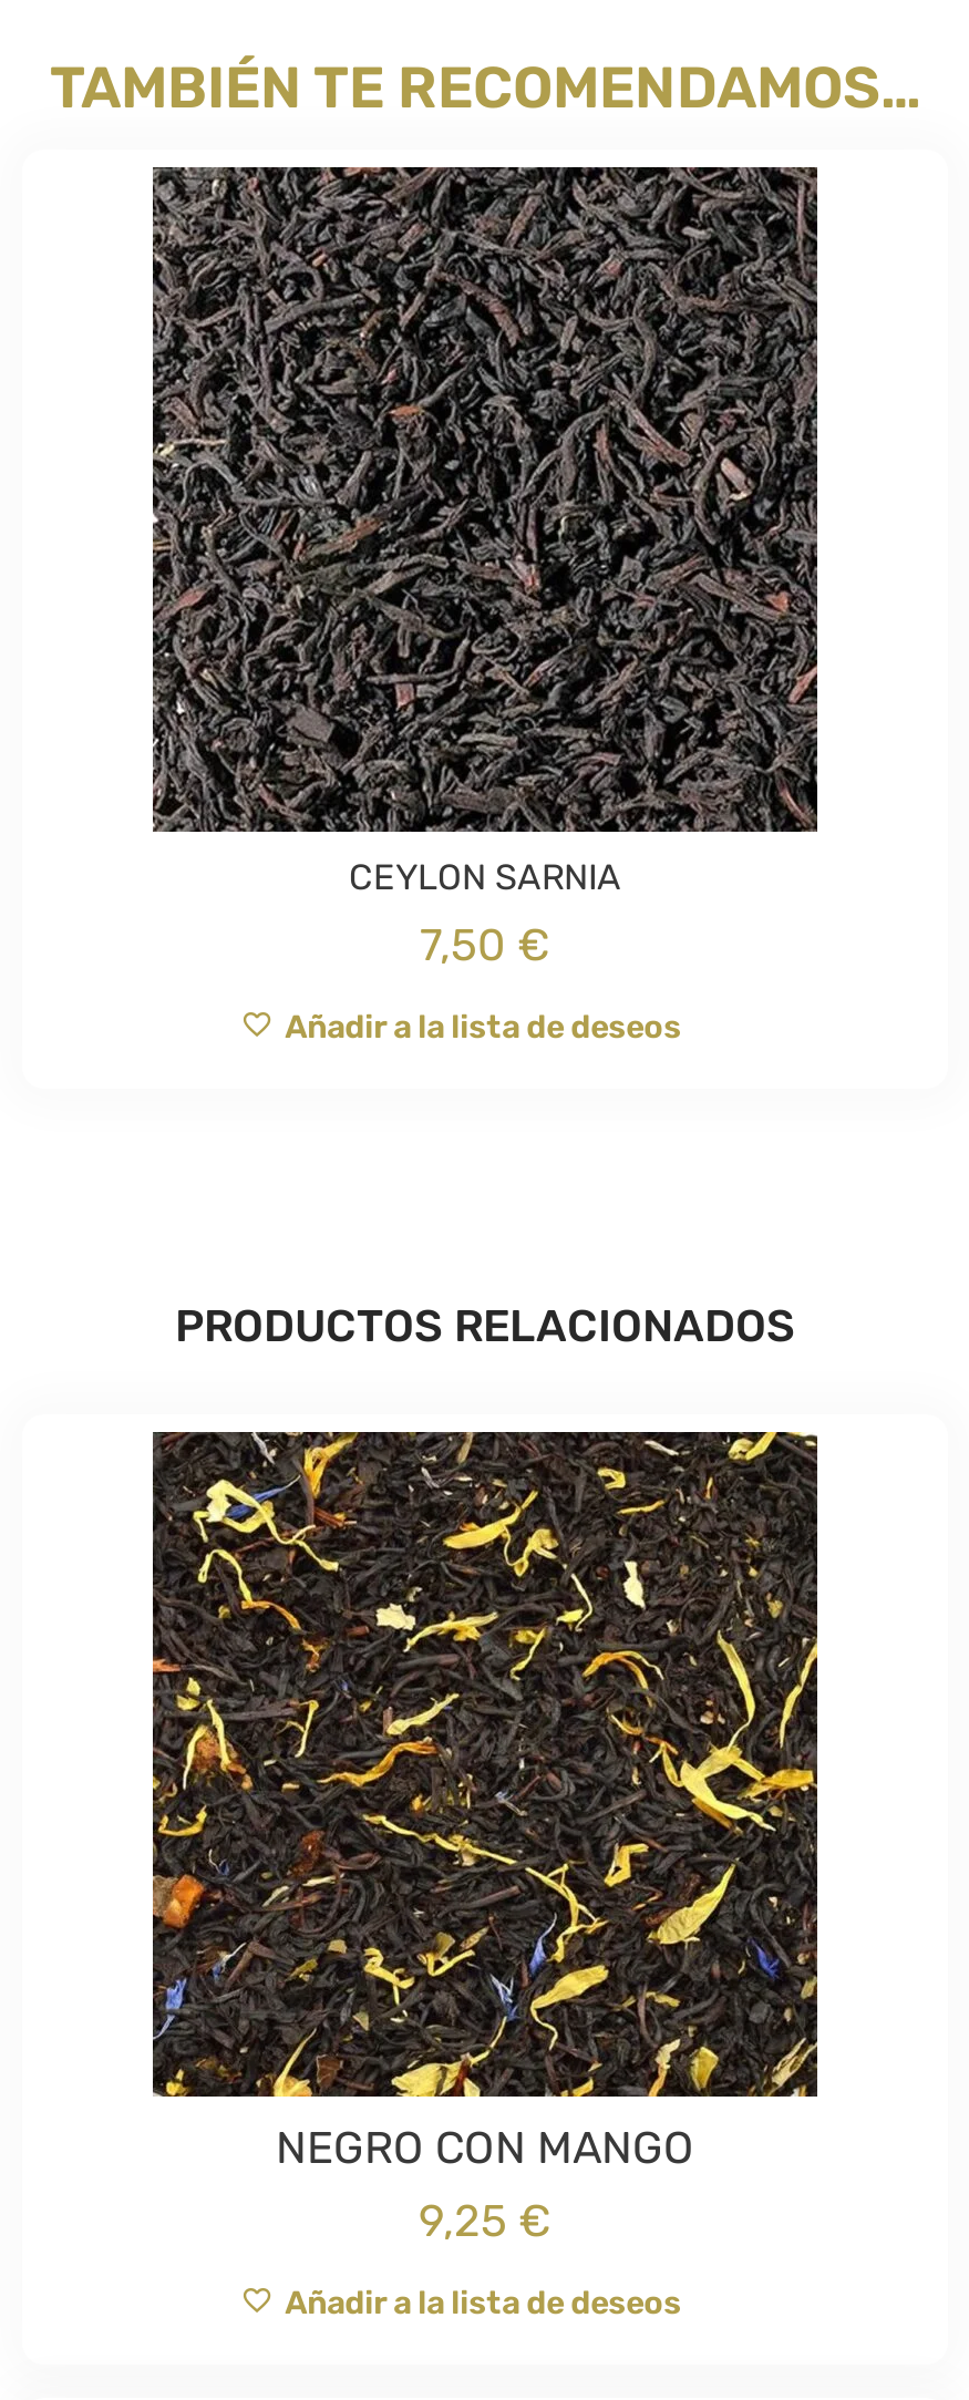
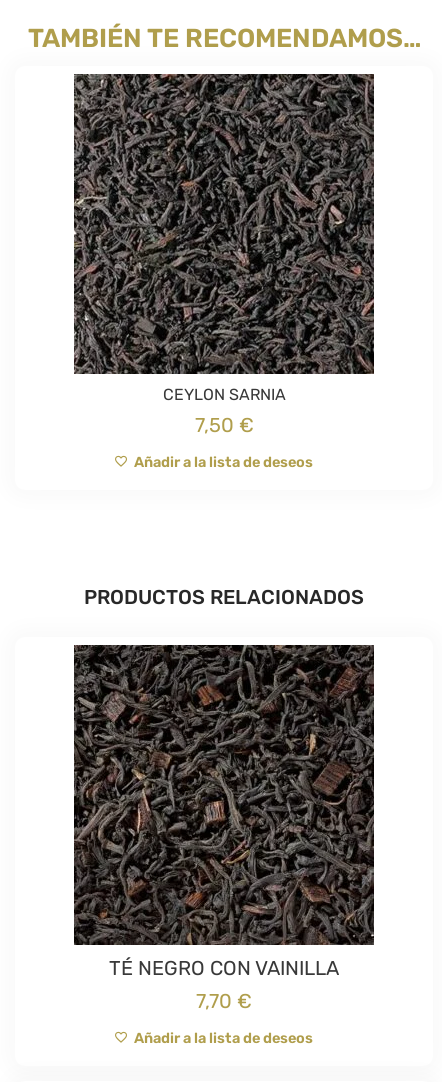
- [image]
- NEGRO CON MANGO
- 9,25 €
+ [image]
+ TÉ NEGRO CON VAINILLA
+ 7,70 €
